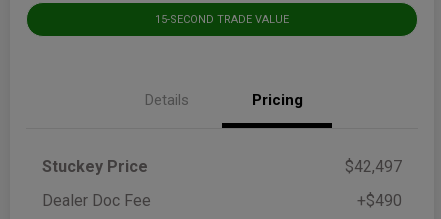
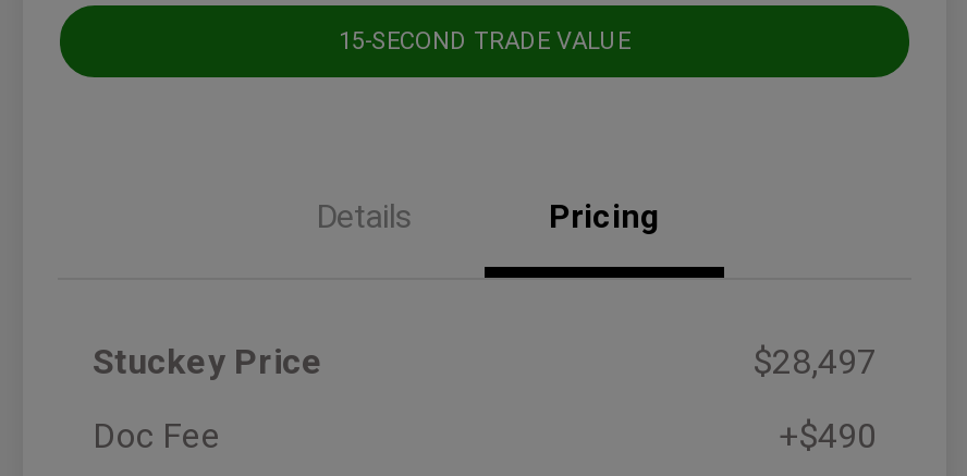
- $42,497
+ $28,497

- Dealer Doc Fee
+ Doc Fee
